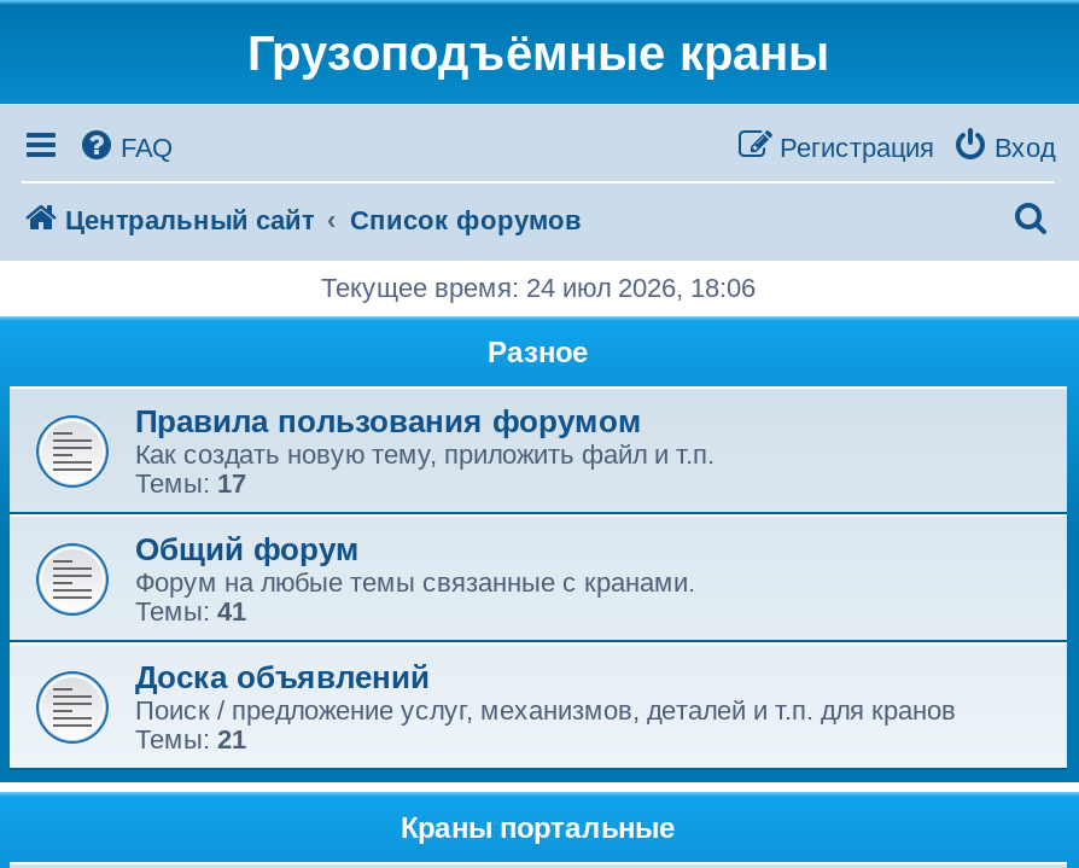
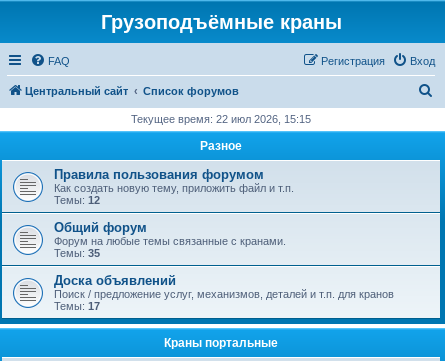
- Текущее время: 24 июл 2026, 18:06
+ Текущее время: 22 июл 2026, 15:15

- Темы: 17
+ Темы: 12

- Темы: 41
+ Темы: 35

- Темы: 21
+ Темы: 17
